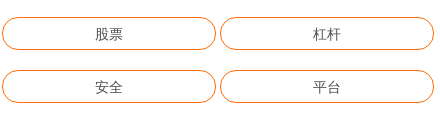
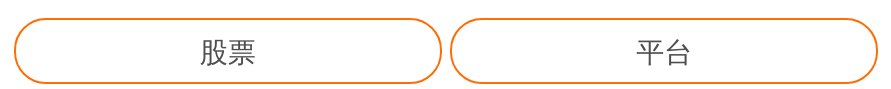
- 杠杆
- 安全
